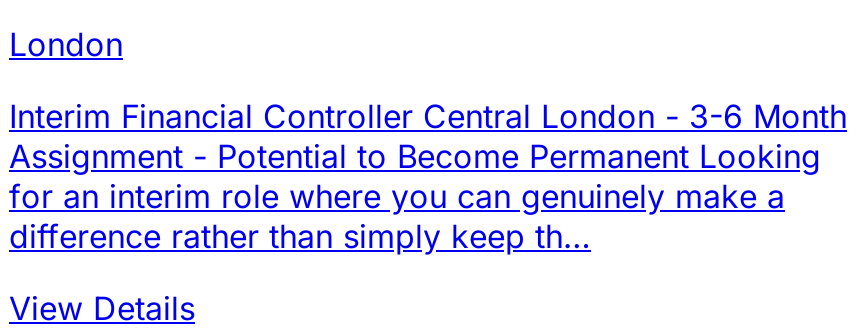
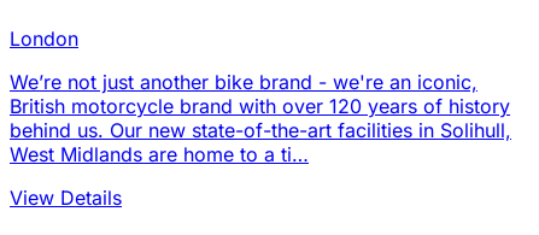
- Interim Financial Controller Central London - 3-6 Month
- Assignment - Potential to Become Permanent Looking
- for an interim role where you can genuinely make a
- difference rather than simply keep th…
+ We’re not just another bike brand - we're an iconic,
+ British motorcycle brand with over 120 years of history
+ behind us. Our new state-of-the-art facilities in Solihull,
+ West Midlands are home to a ti…
